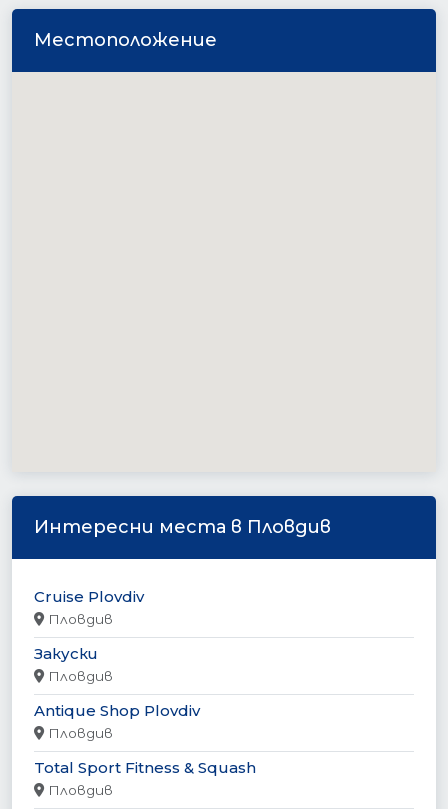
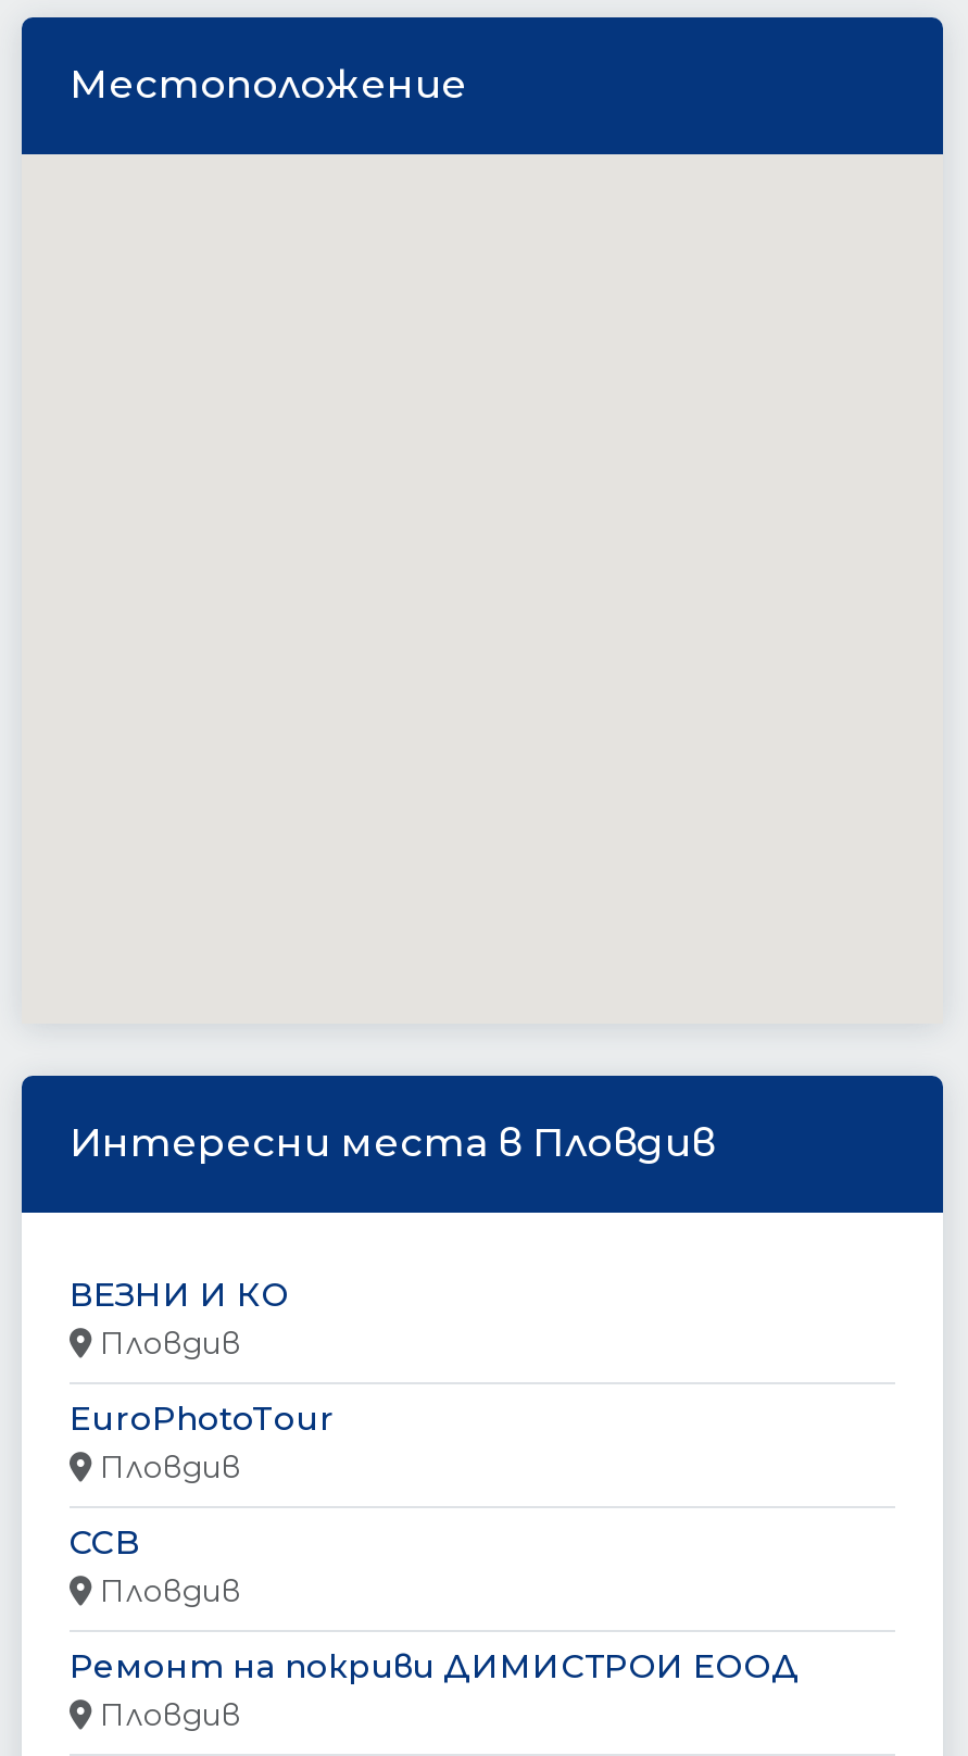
- Cruise Plovdiv
+ ВЕЗНИ И КО

- Закуски
+ EuroPhotoTour

- Antique Shop Plovdiv
+ CCB

- Total Sport Fitness & Squash
+ Ремонт на покриви ДИМИСТРОИ ЕООД
